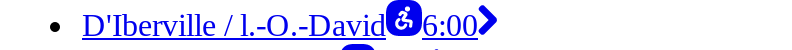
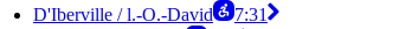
- 6:00
+ 7:31
